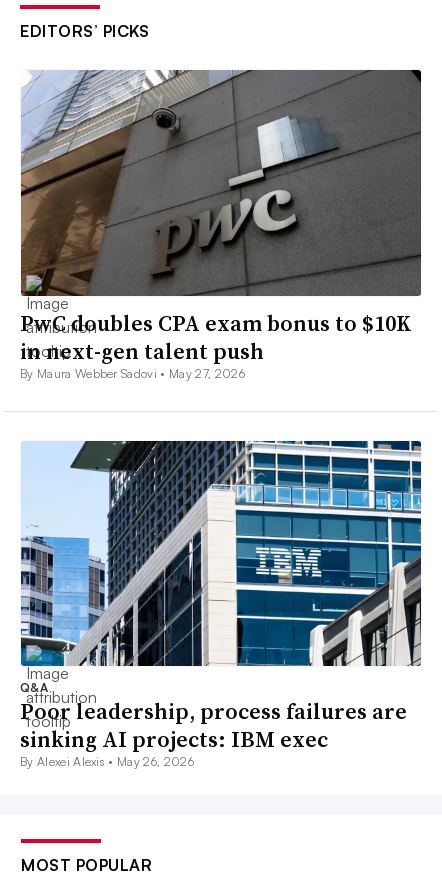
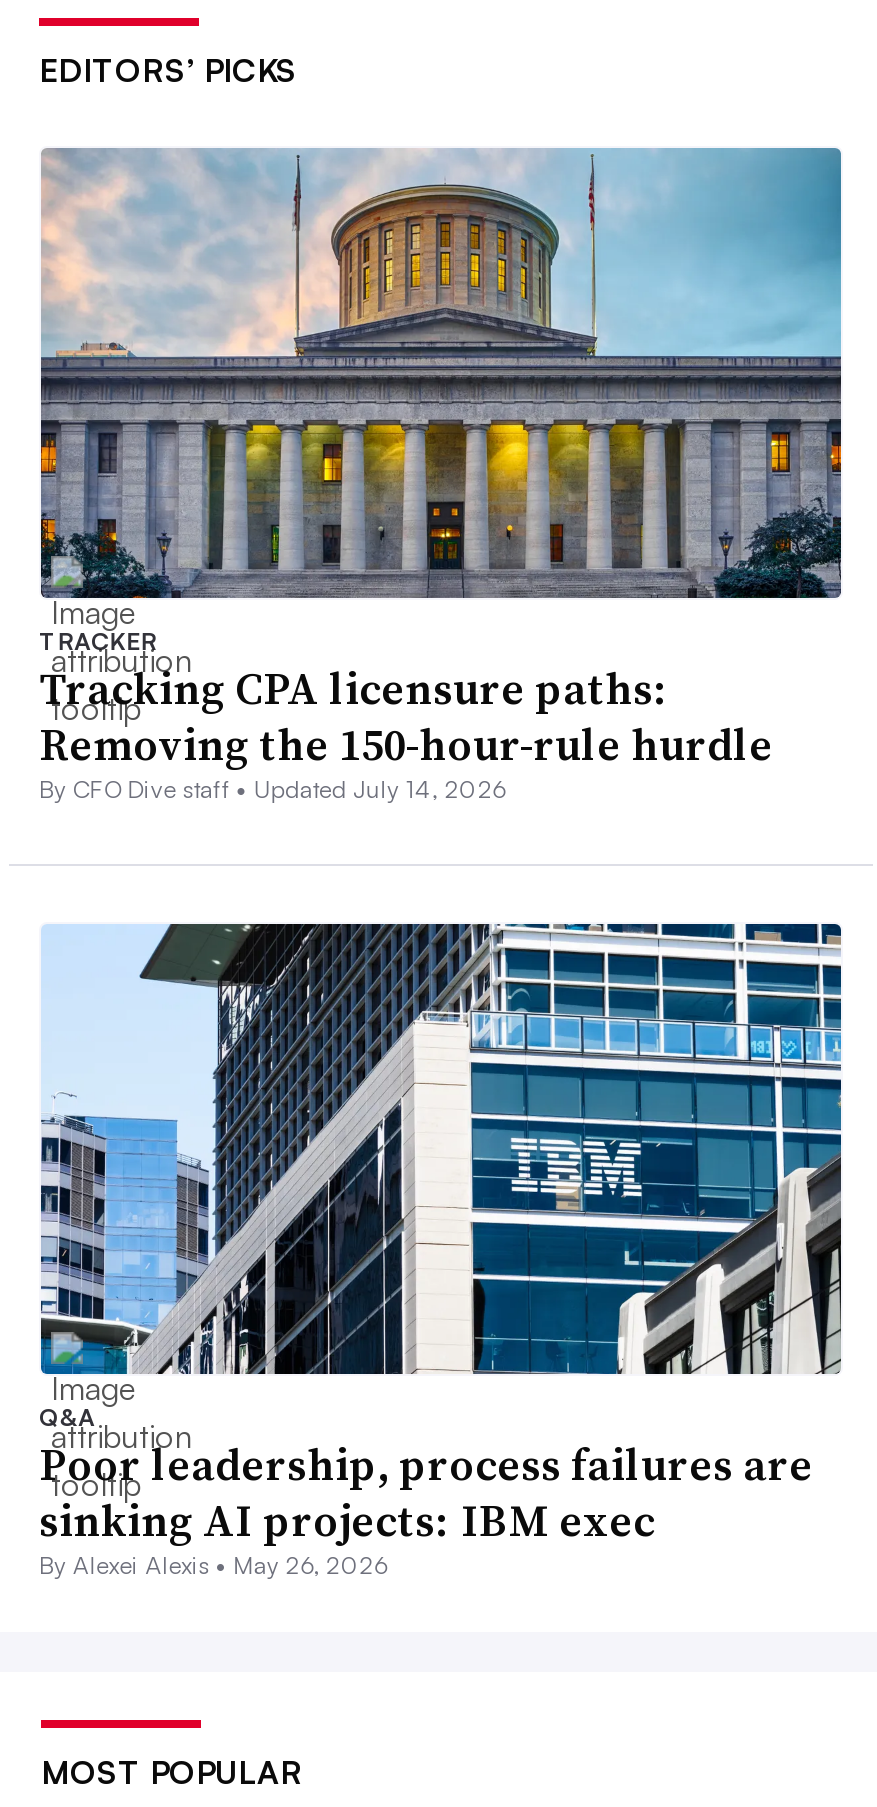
- [image]
- PwC doubles CPA exam bonus to $10K
- in next-gen talent push
- By Maura Webber Sadovi • May 27, 2026
+ [image]
+ TRACKER
+ Tracking CPA licensure paths:
+ Removing the 150-hour-rule hurdle
+ By CFO Dive staff • Updated July 14, 2026
